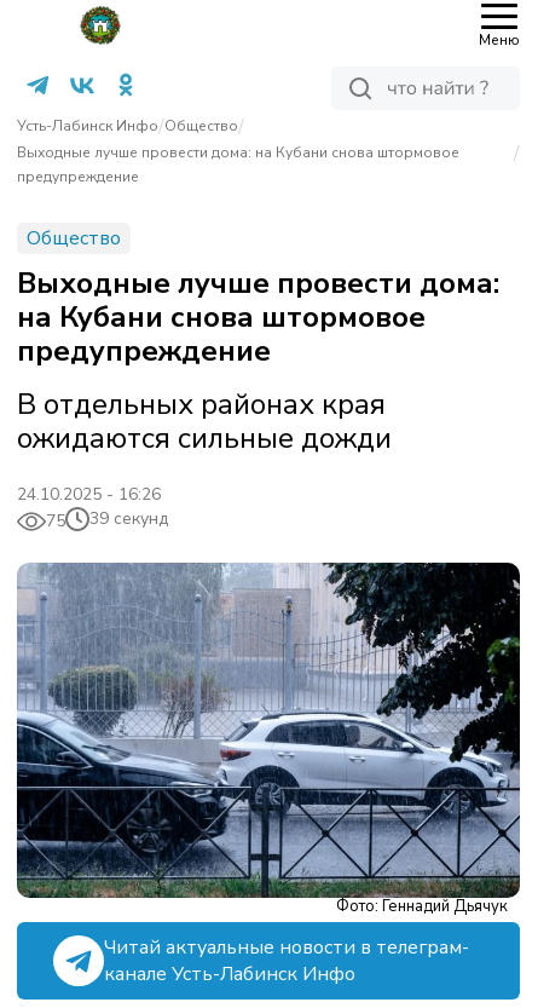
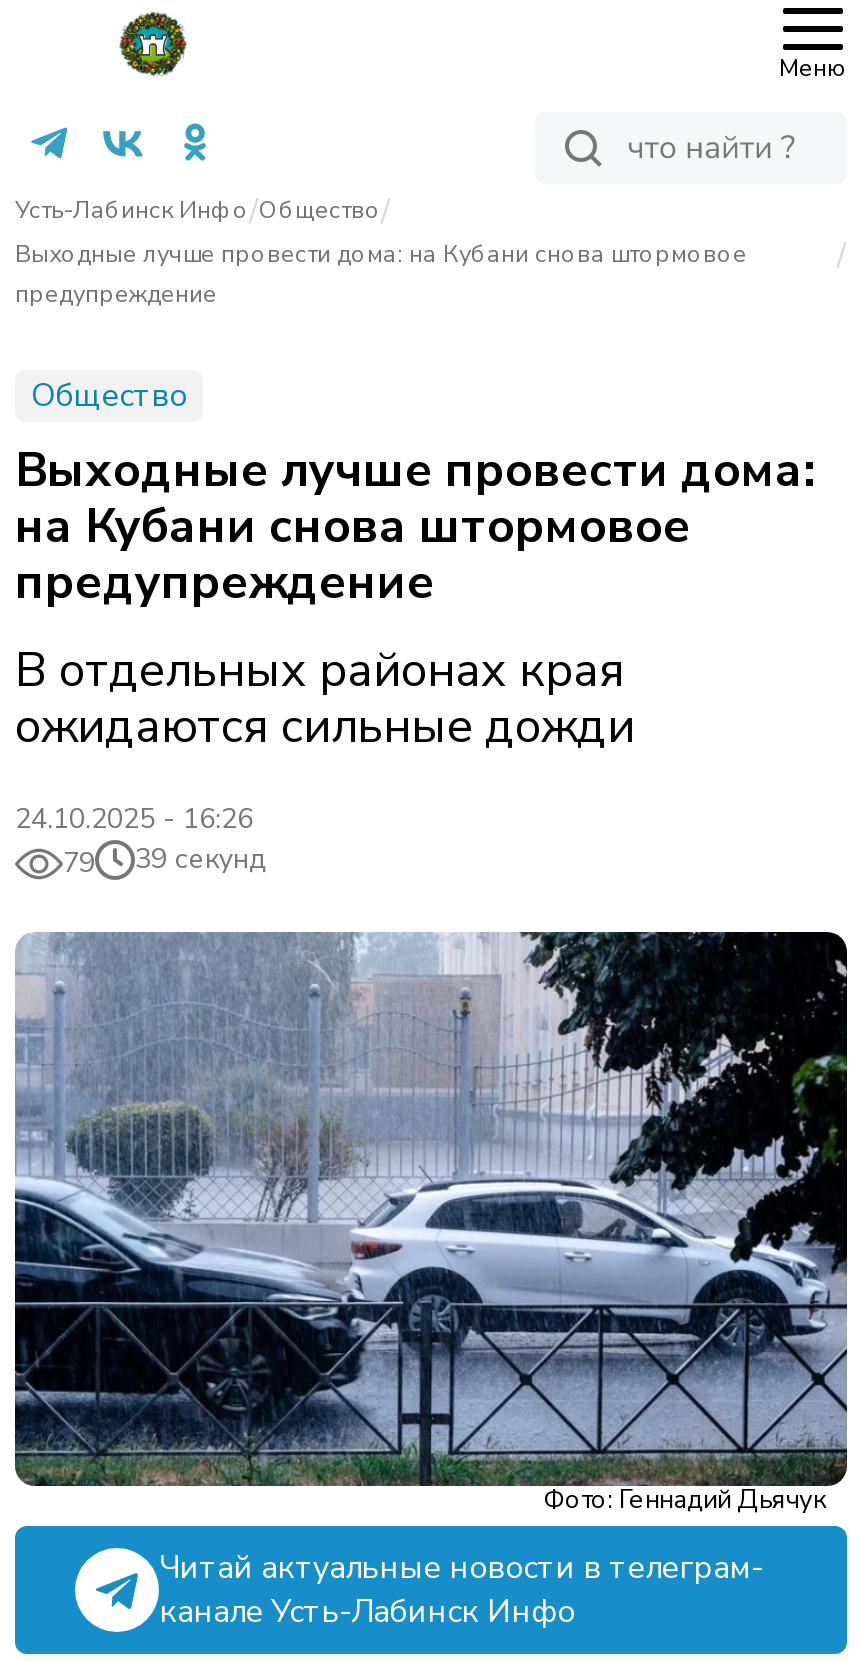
- 75 39 секунд
+ 79 39 секунд
